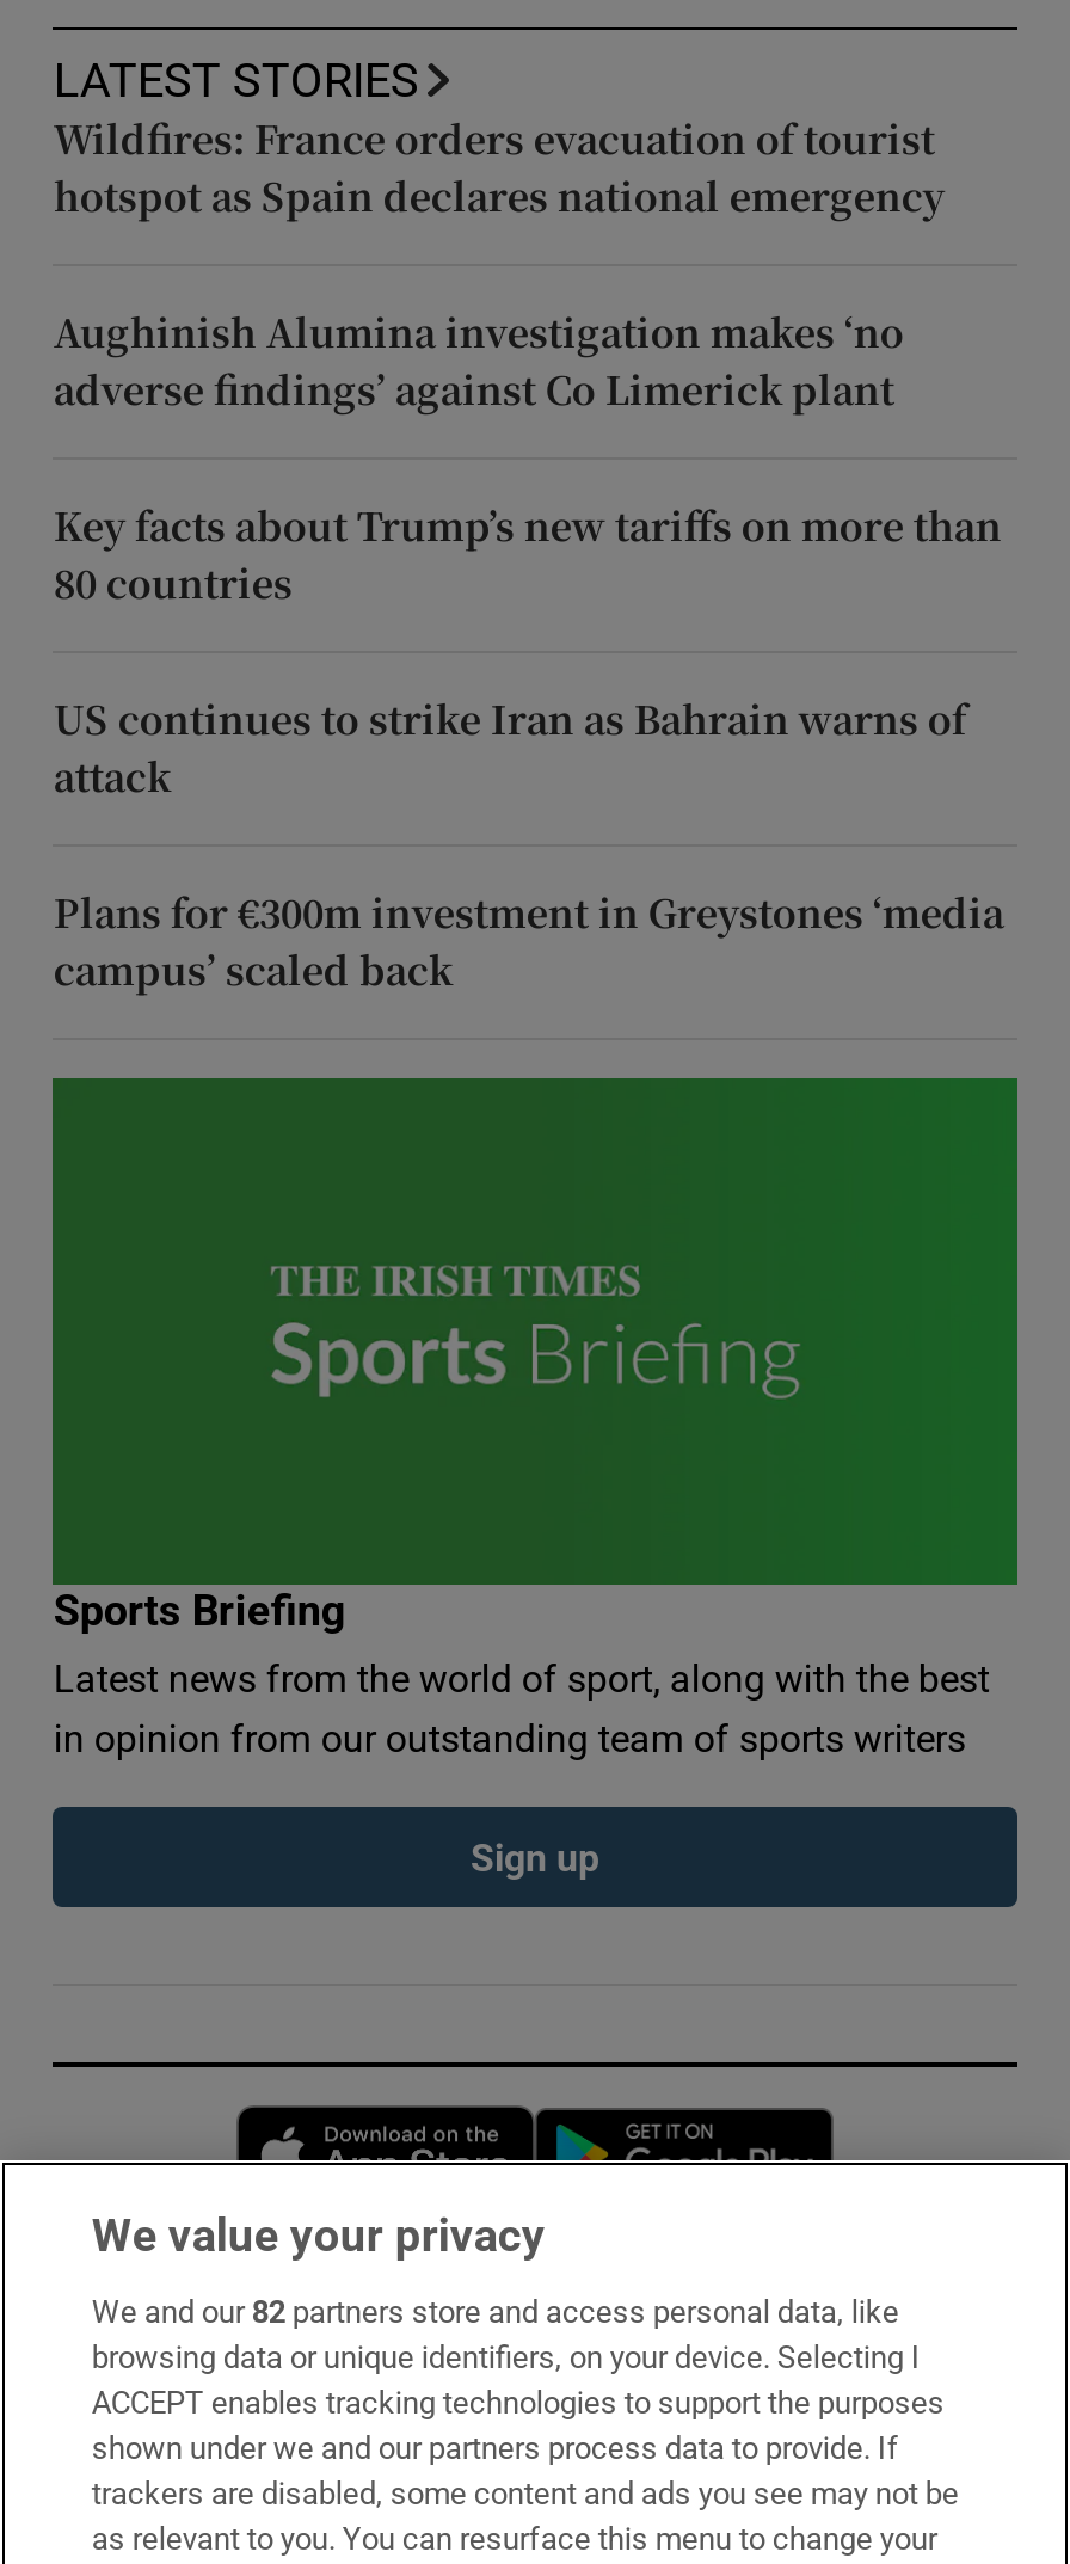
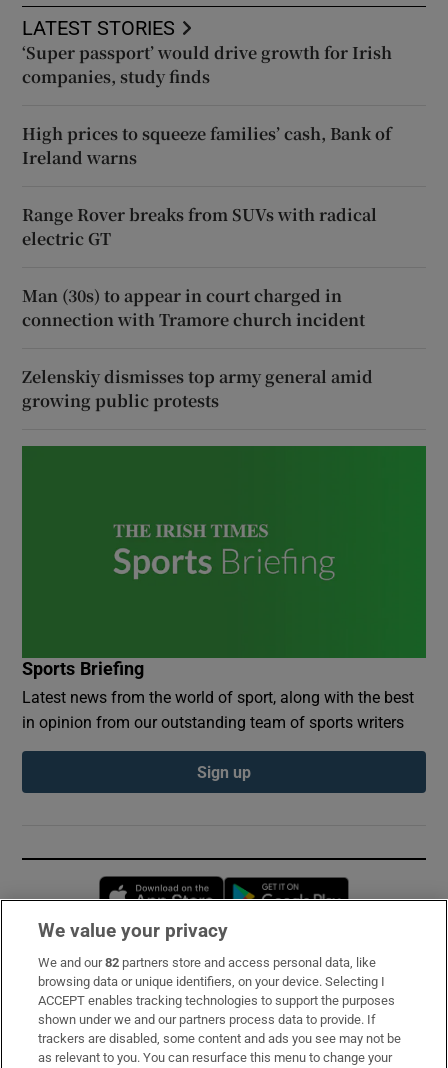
- Wildfires: France orders evacuation of tourist
- hotspot as Spain declares national emergency
+ ‘Super passport’ would drive growth for Irish
+ companies, study finds

- Aughinish Alumina investigation makes ‘no
- adverse findings’ against Co Limerick plant
+ High prices to squeeze families’ cash, Bank of
+ Ireland warns

- Key facts about Trump’s new tariffs on more than
- 80 countries
+ Range Rover breaks from SUVs with radical
+ electric GT

- US continues to strike Iran as Bahrain warns of
- attack
+ Man (30s) to appear in court charged in
+ connection with Tramore church incident

- Plans for €300m investment in Greystones ‘media
- campus’ scaled back
+ Zelenskiy dismisses top army general amid
+ growing public protests
